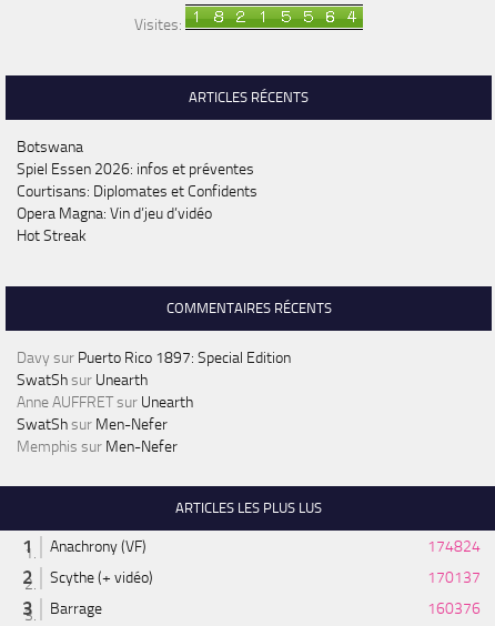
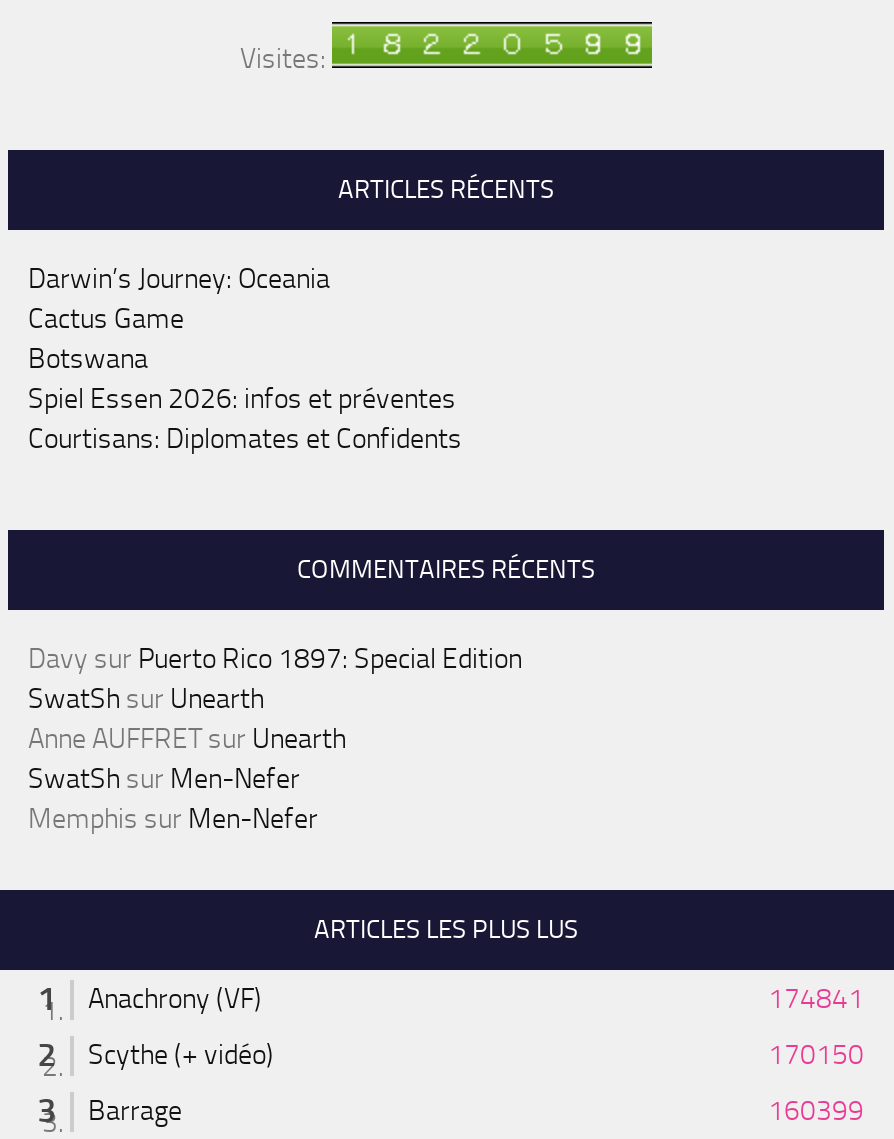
+ Darwin’s Journey: Oceania
+ Cactus Game

moved down: Botswana | Spiel Essen 2026: infos et préventes | Courtisans: Diplomates et Confidents

- Opera Magna: Vin d’jeu d’vidéo
- Hot Streak

- 174824
+ 174841

- 170137
+ 170150

- 160376
+ 160399
